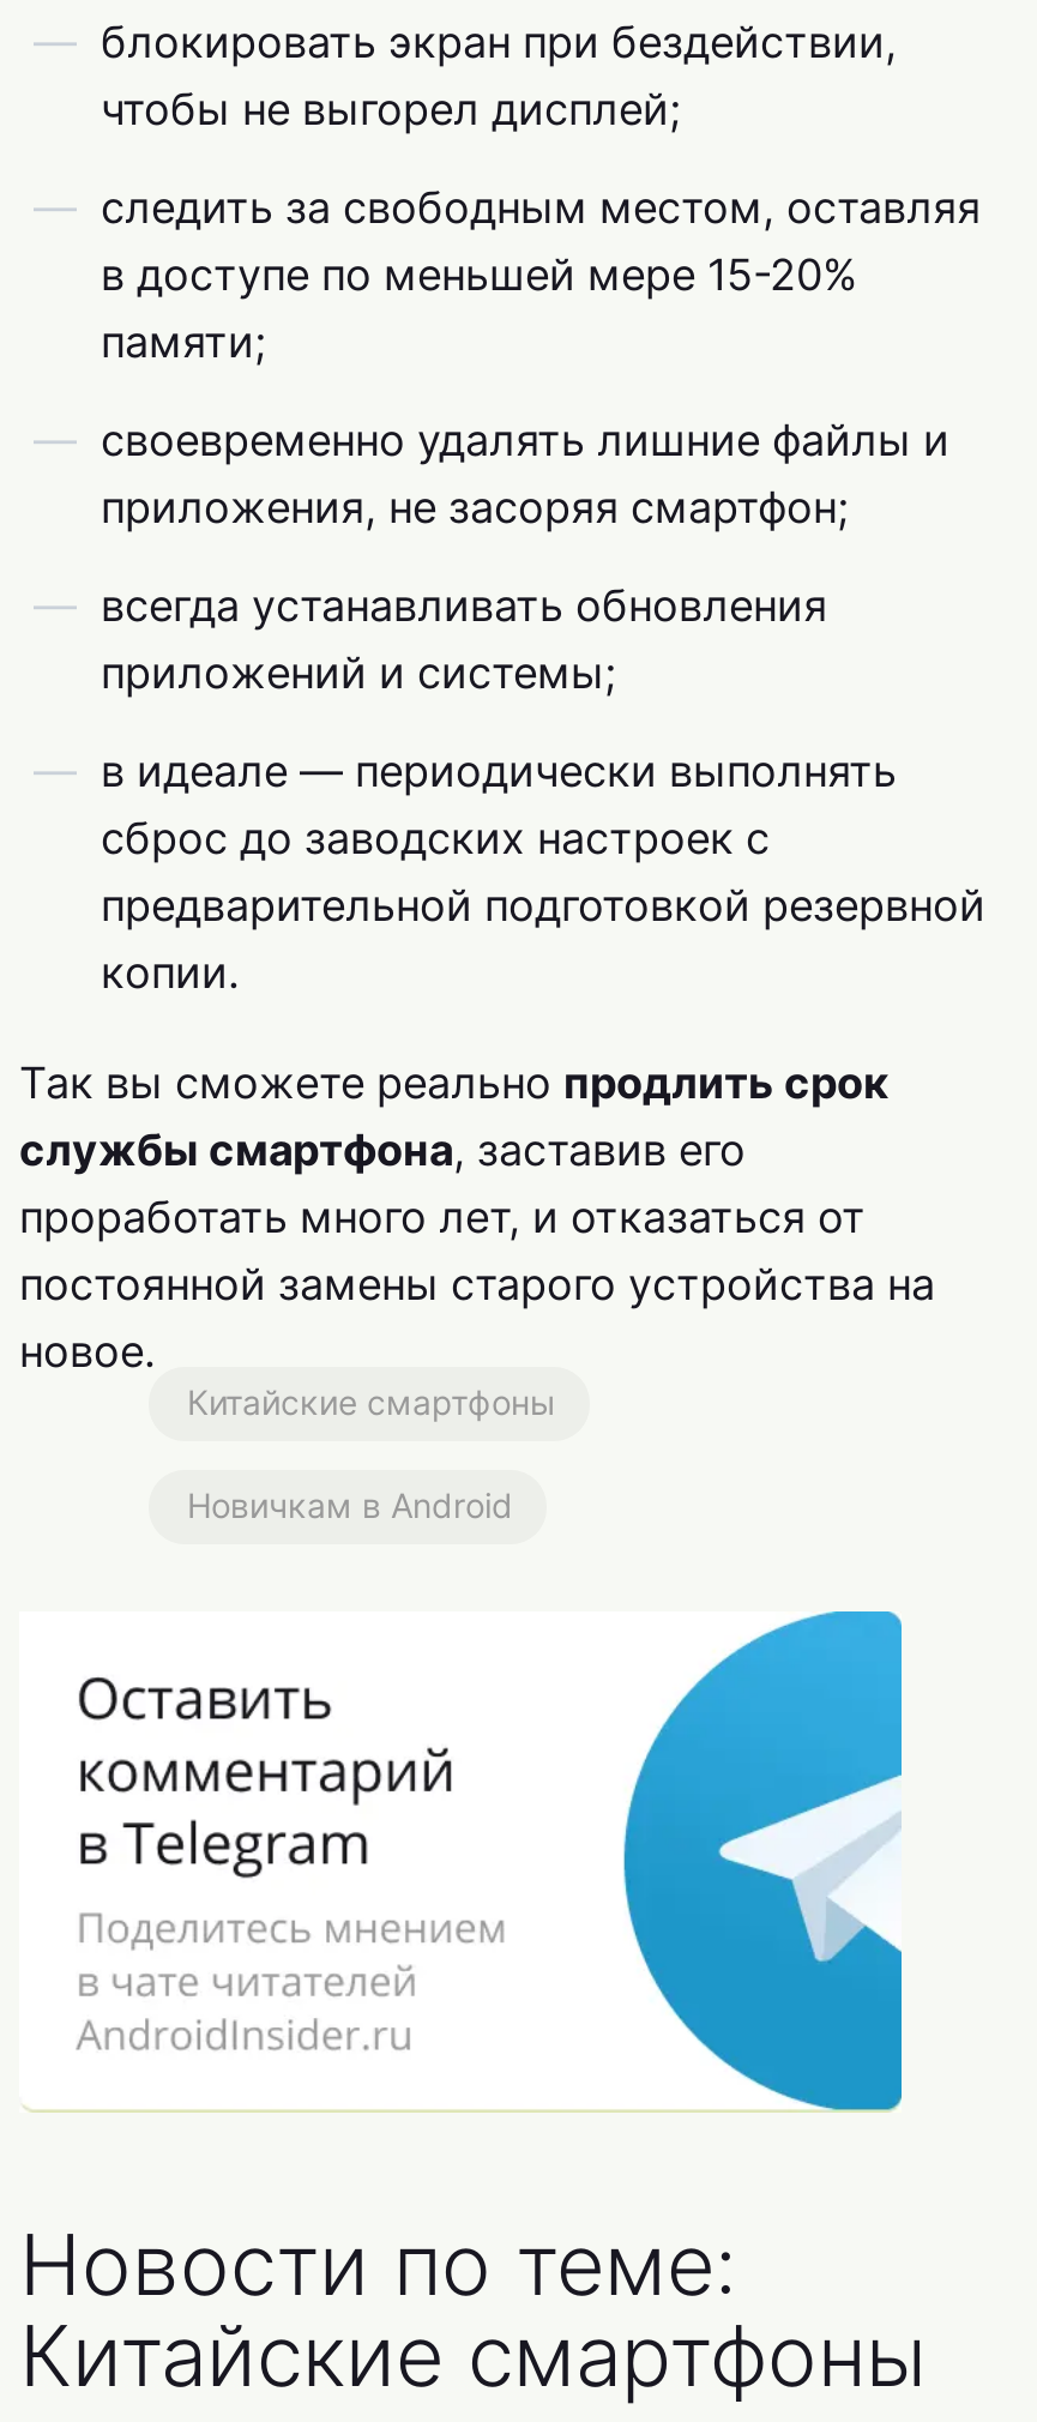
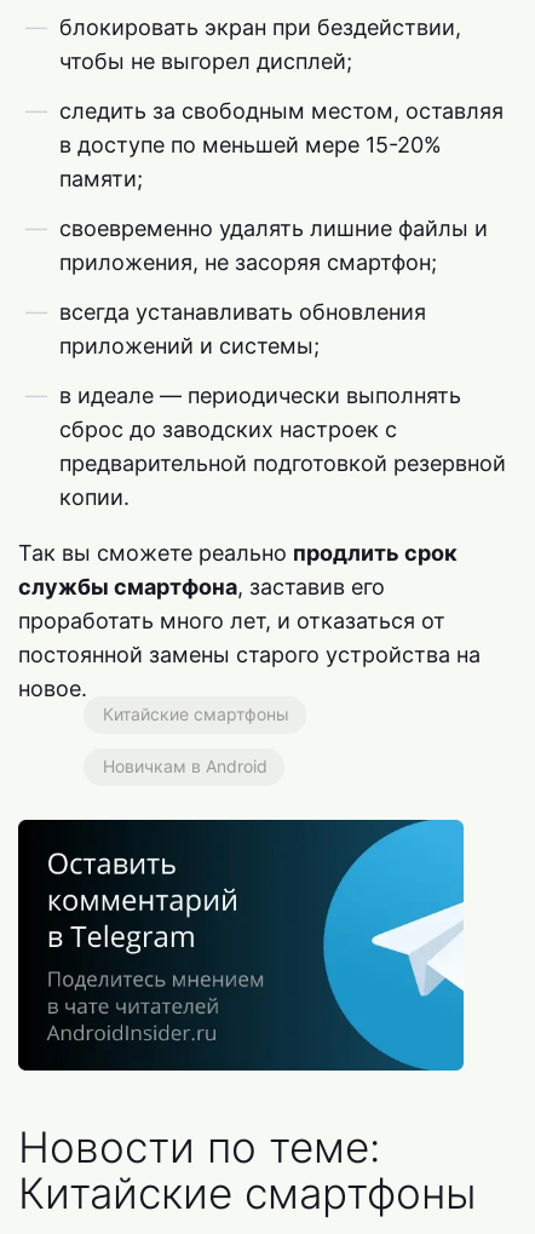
- [image]
+ [image]
